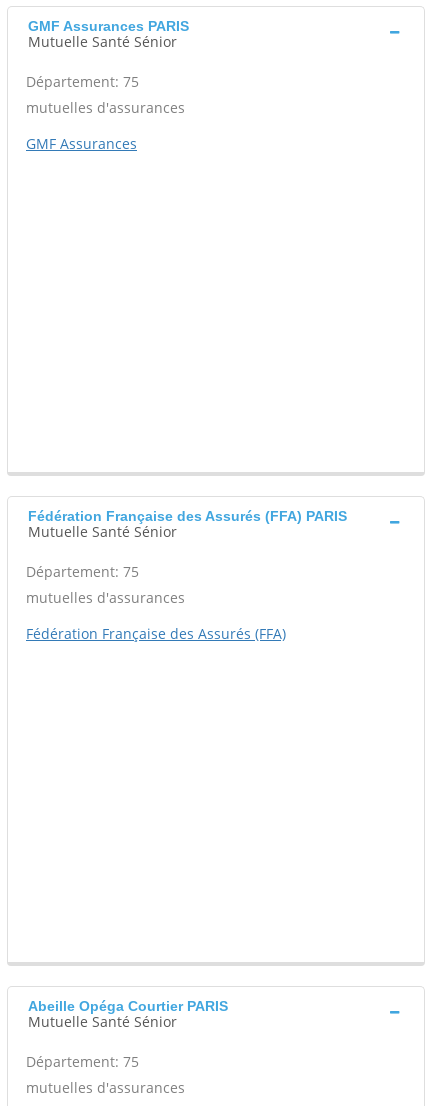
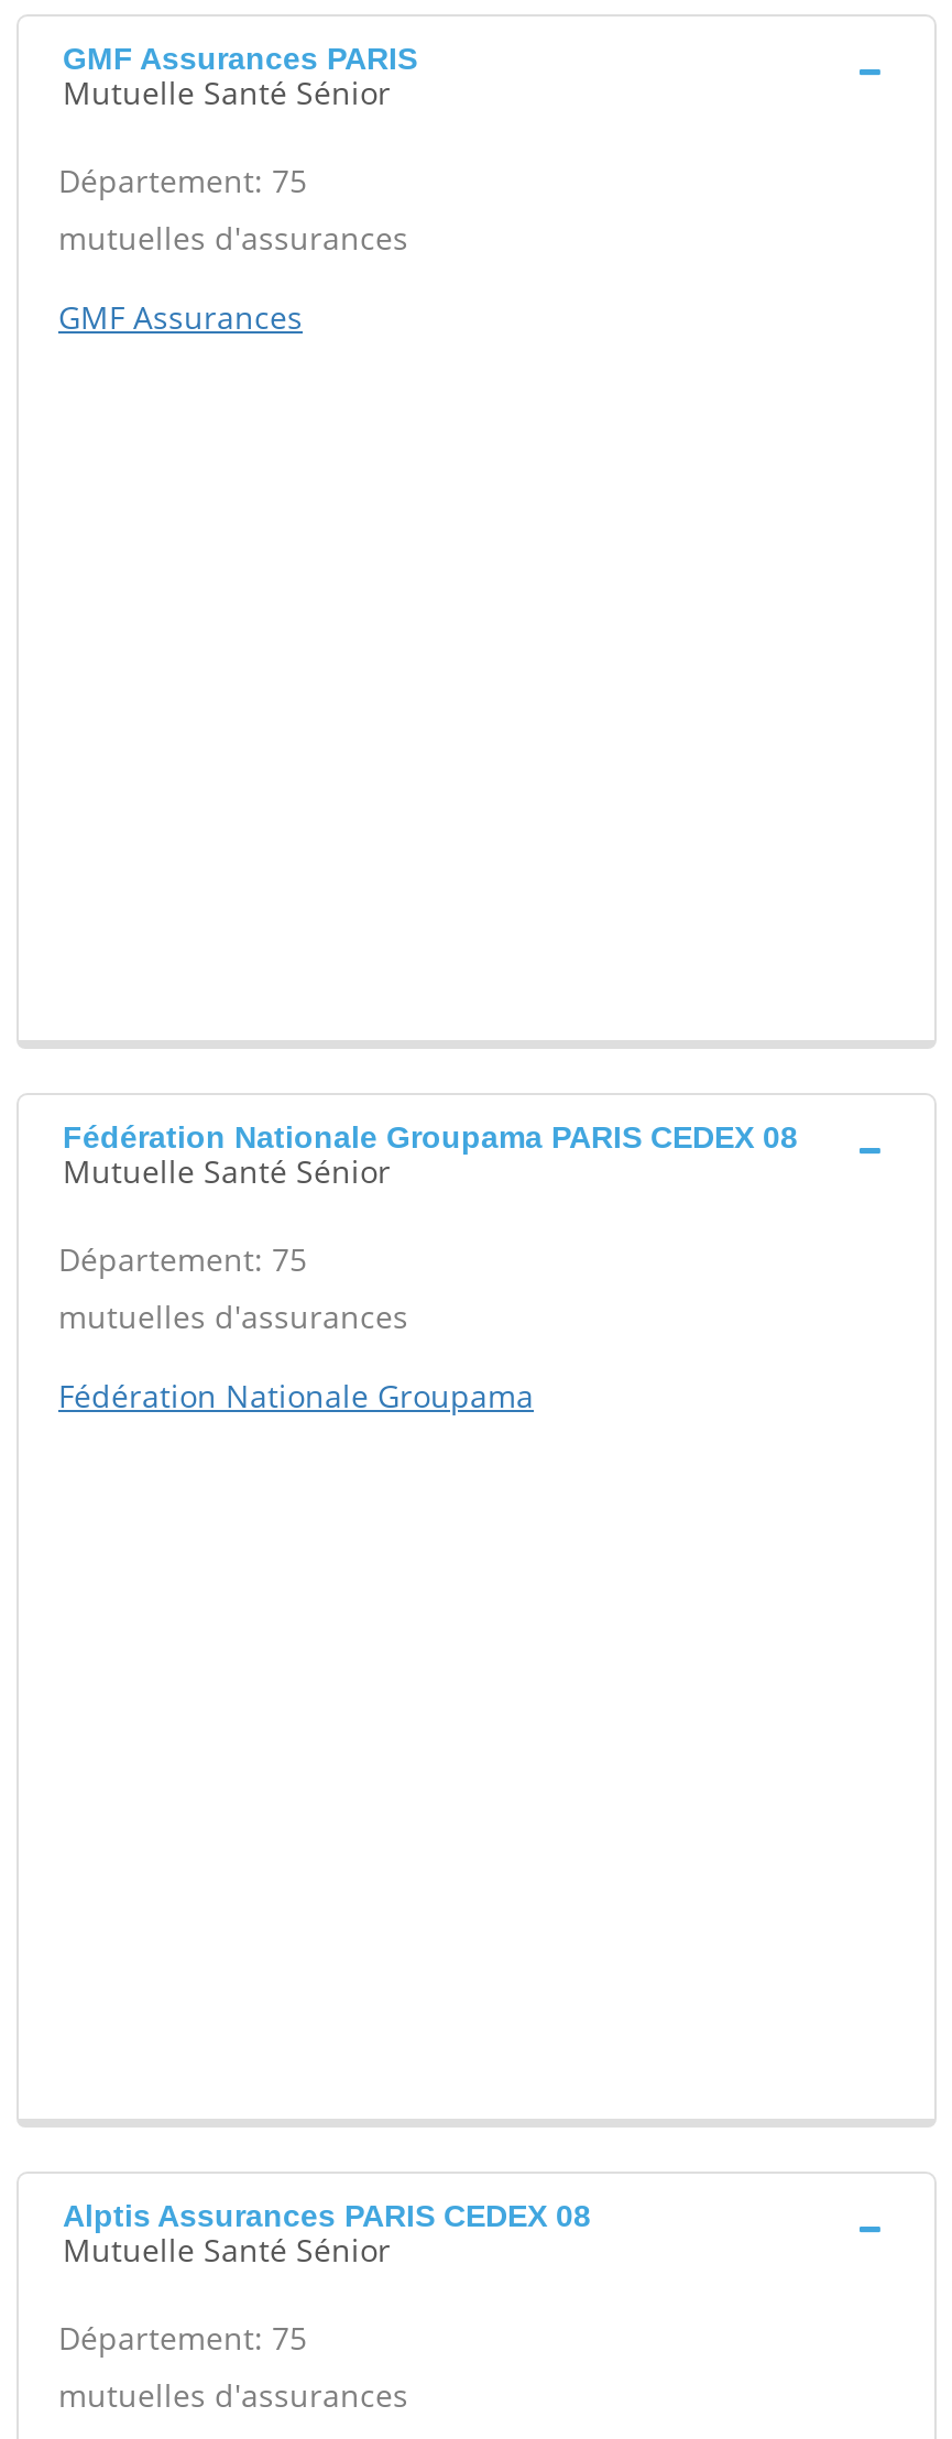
- Fédération Française des Assurés (FFA) PARIS
+ Fédération Nationale Groupama PARIS CEDEX 08

- Fédération Française des Assurés (FFA)
+ Fédération Nationale Groupama

- Abeille Opéga Courtier PARIS
+ Alptis Assurances PARIS CEDEX 08
